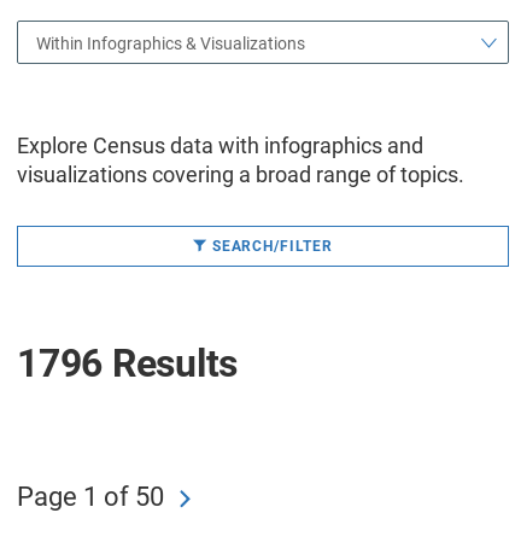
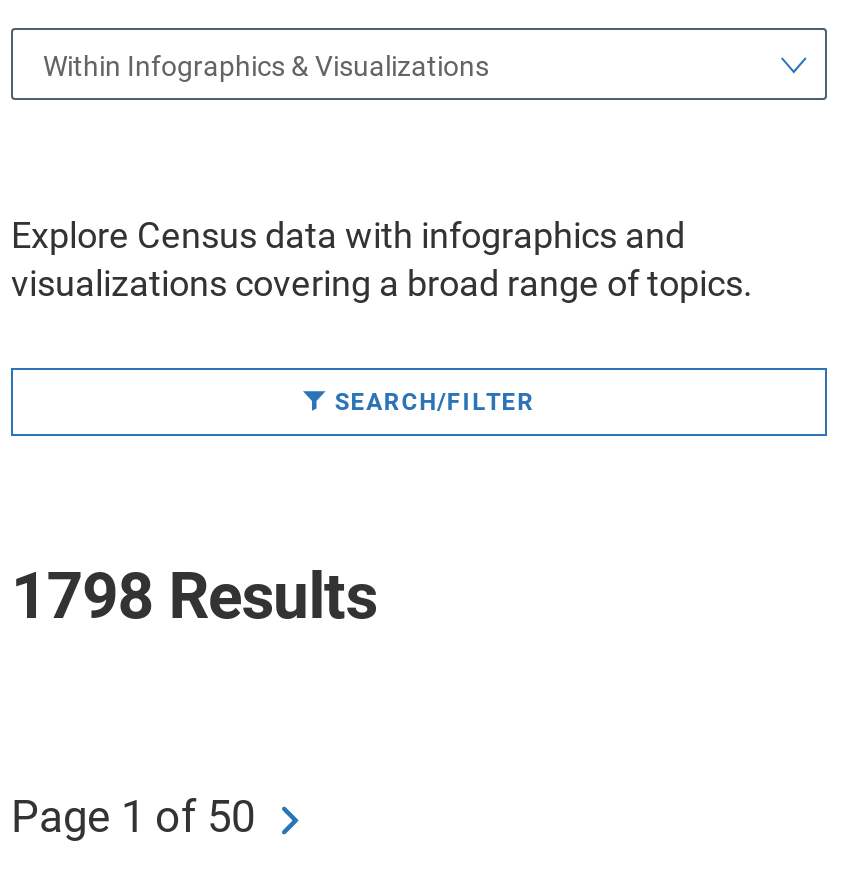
- 1796 Results
+ 1798 Results
